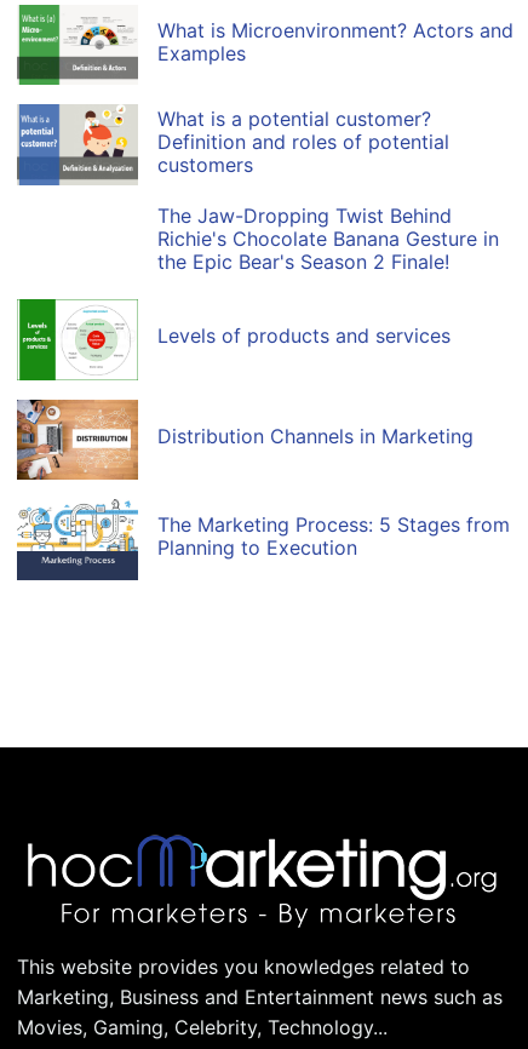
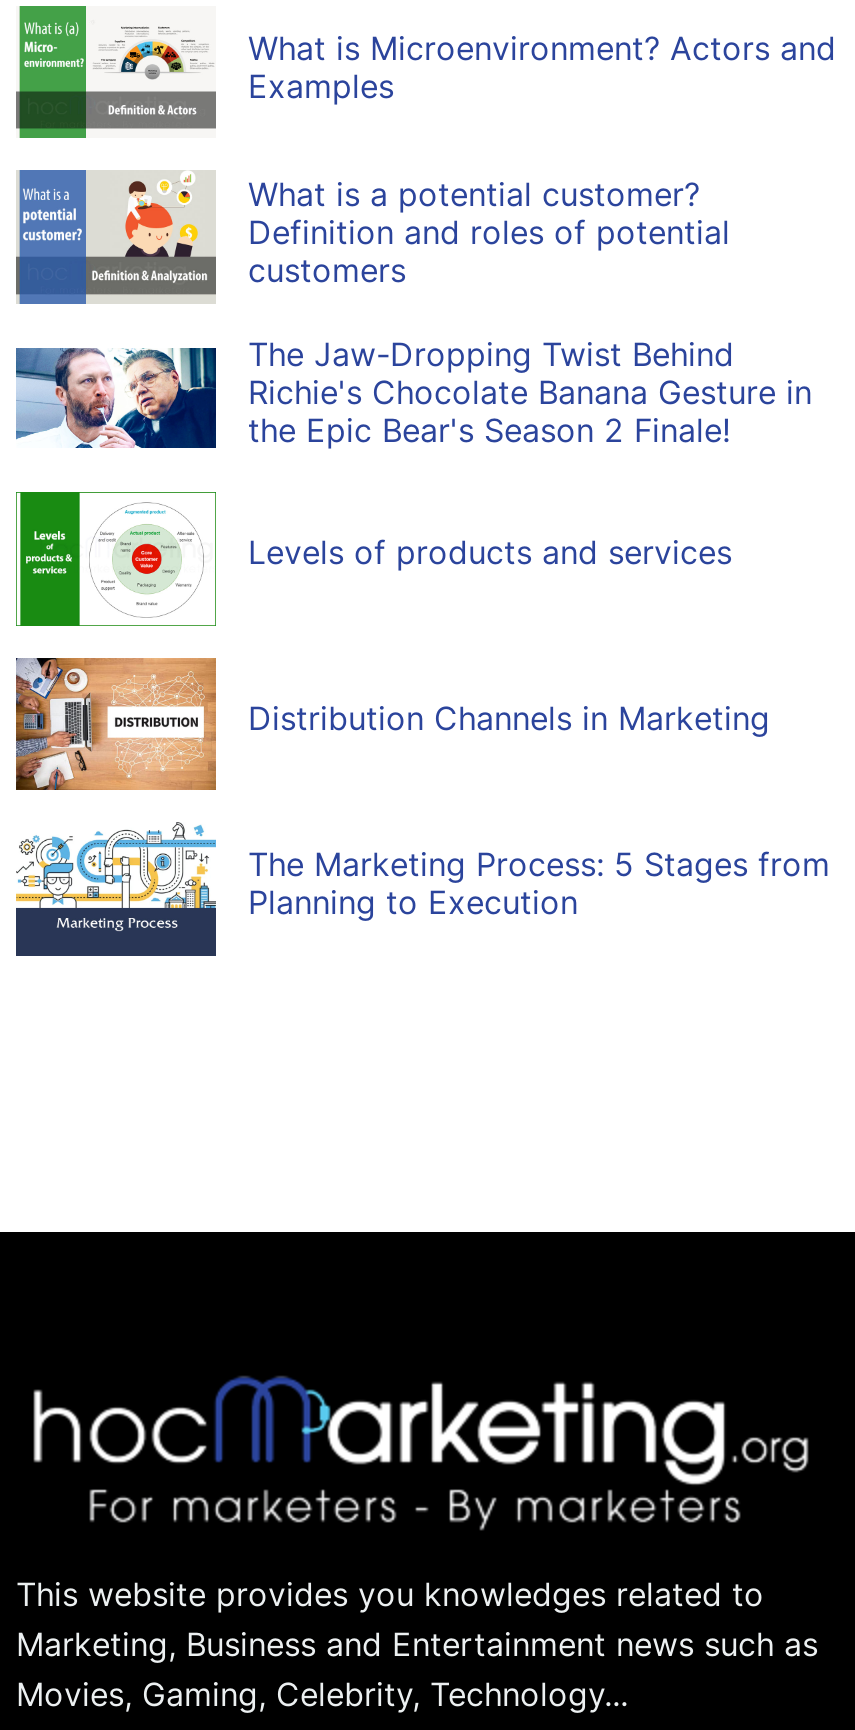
+ [image]
